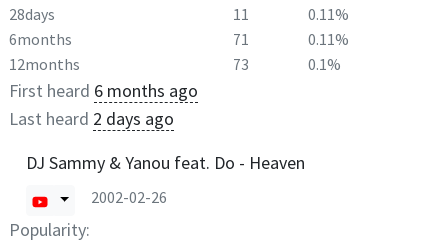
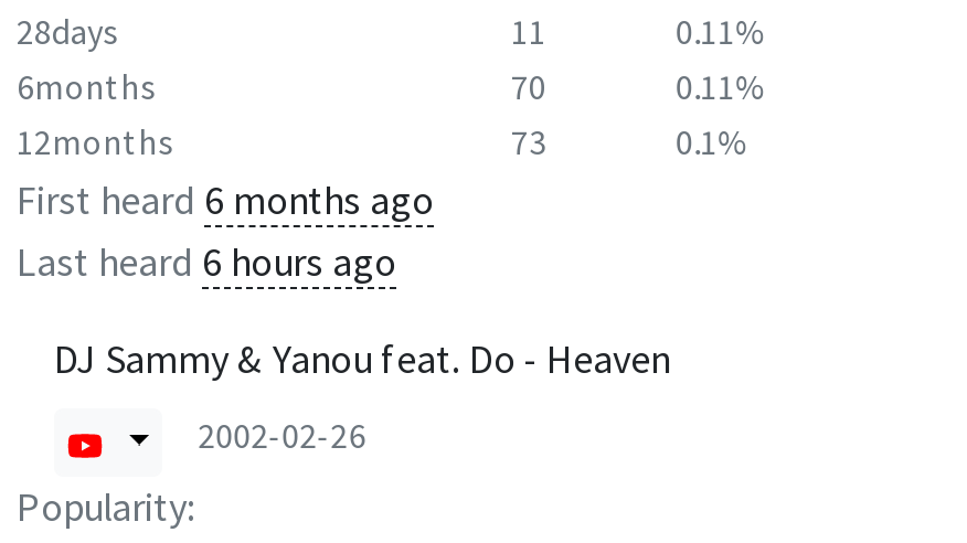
- 71
+ 70

- Last heard 2 days ago
+ Last heard 6 hours ago
